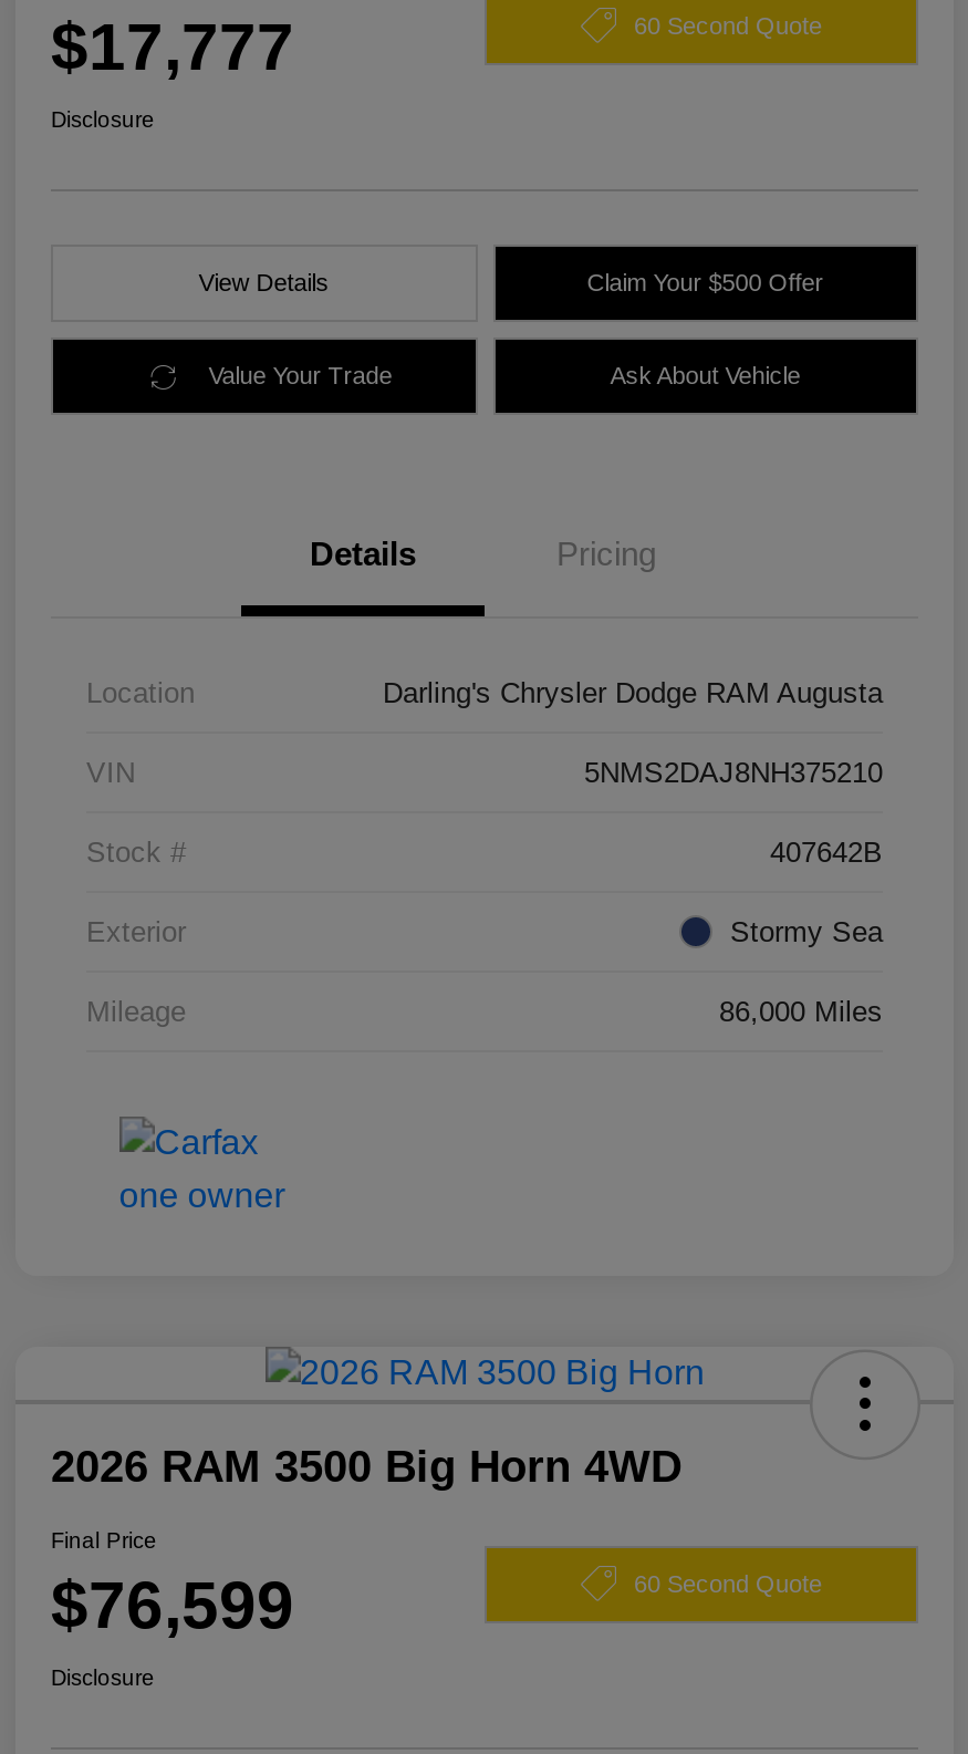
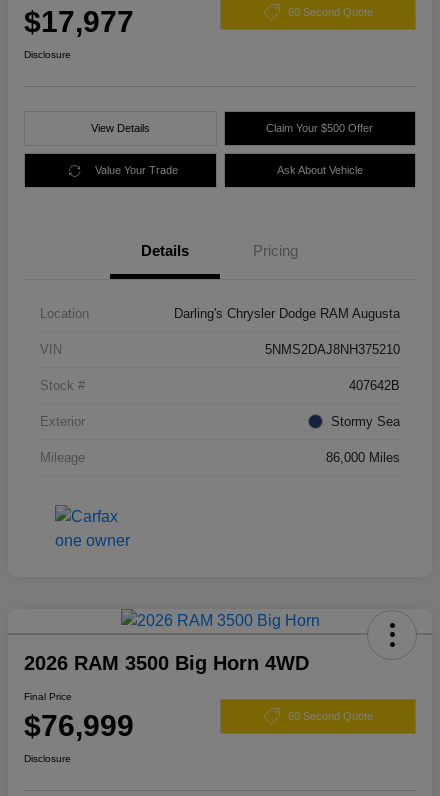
- $17,777
+ $17,977

- $76,599
+ $76,999
